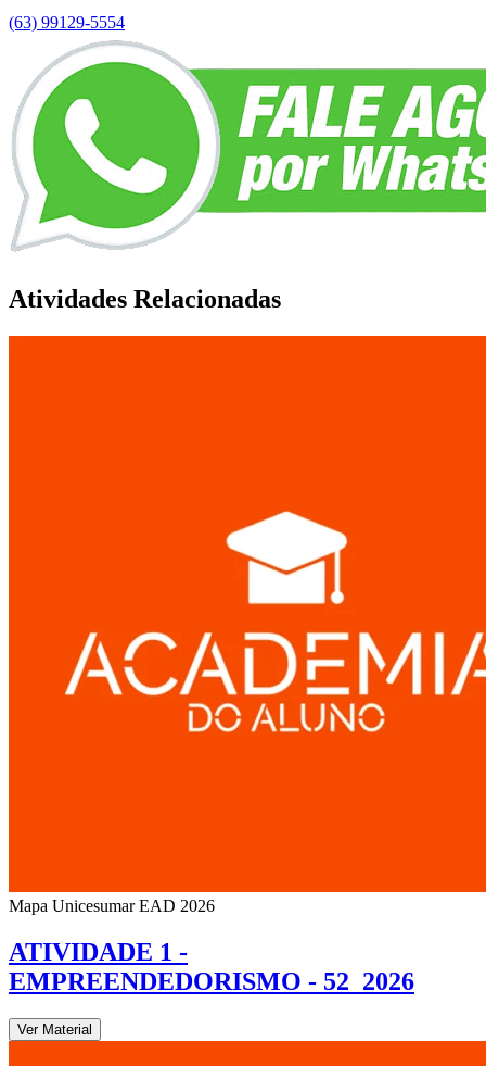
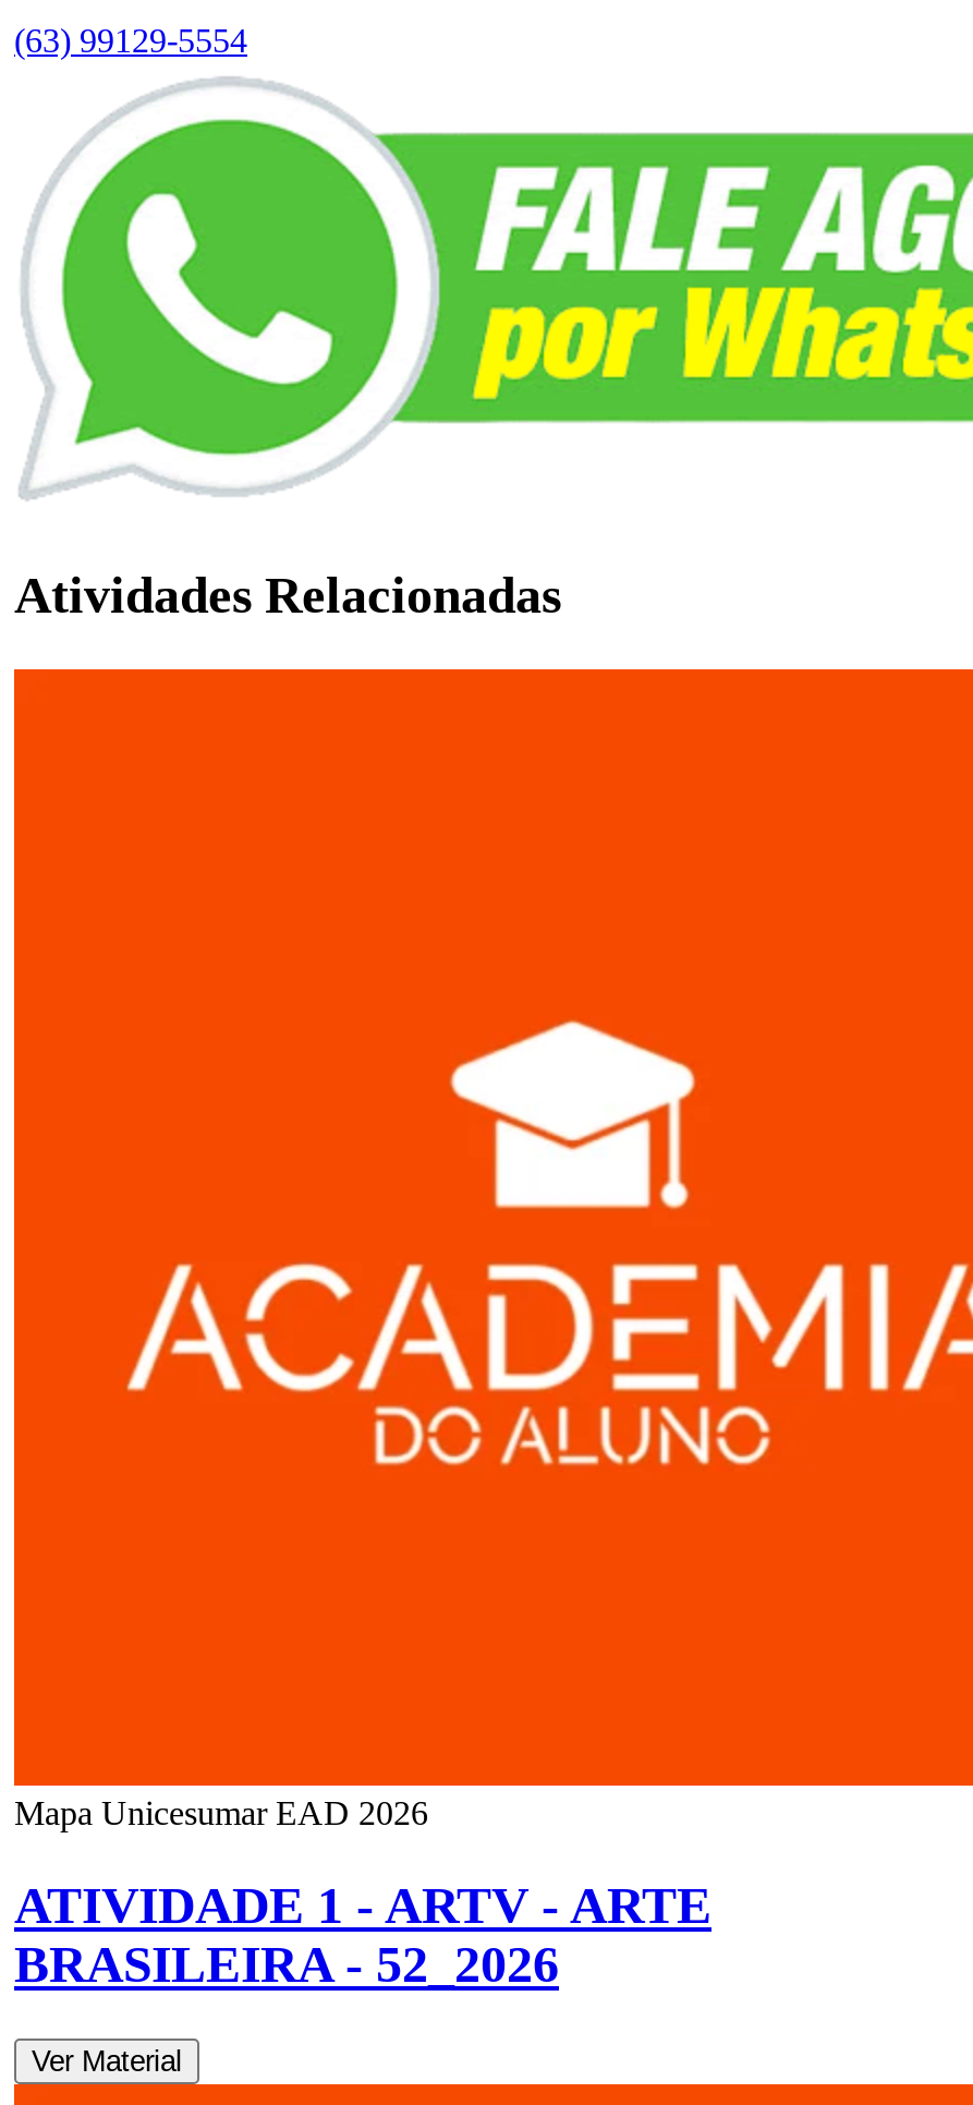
- [image]
+ [image]

- [image]
+ [image]

- ATIVIDADE 1 -
- EMPREENDEDORISMO - 52_2026
+ ATIVIDADE 1 - ARTV - ARTE
+ BRASILEIRA - 52_2026
